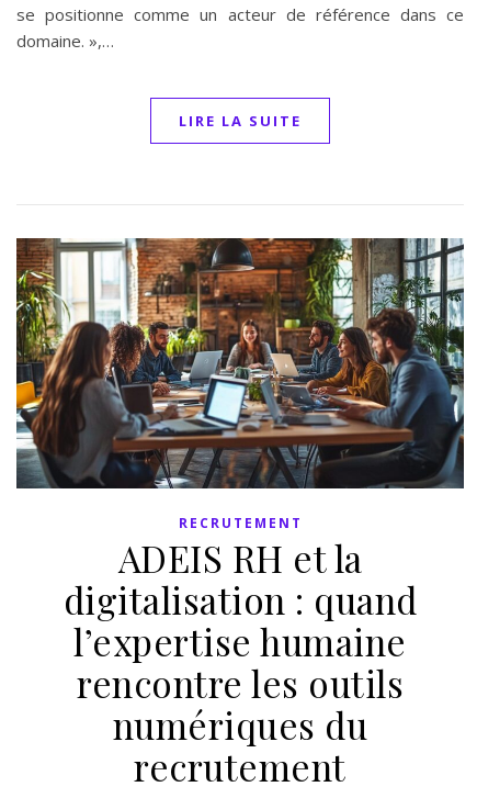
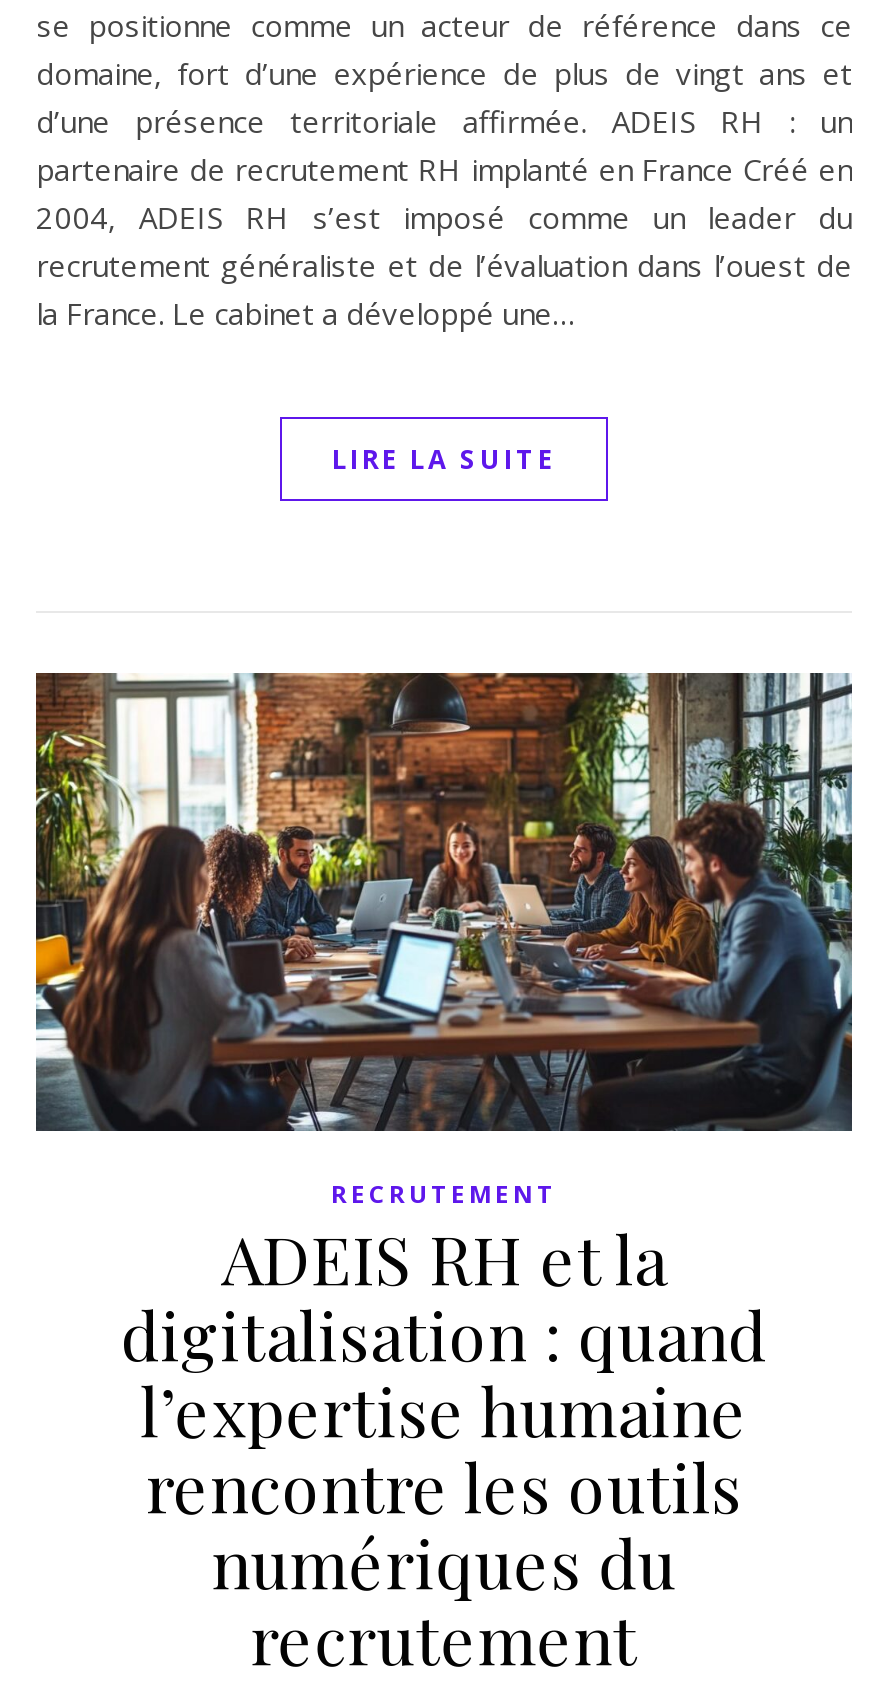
- domaine. »,…
+ domaine, fort d’une expérience de plus de vingt ans et
+ d’une présence territoriale affirmée. ADEIS RH : un
+ partenaire de recrutement RH implanté en France Créé en
+ 2004, ADEIS RH s’est imposé comme un leader du
+ recrutement généraliste et de l’évaluation dans l’ouest de
+ la France. Le cabinet a développé une…
